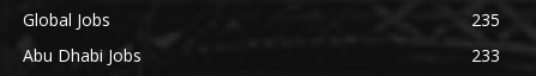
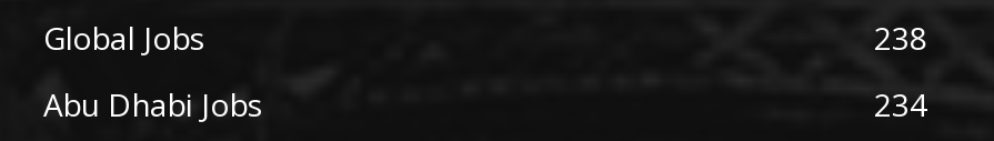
- 235
+ 238

- 233
+ 234
